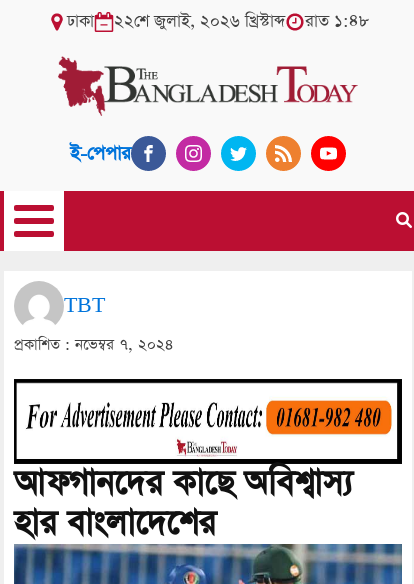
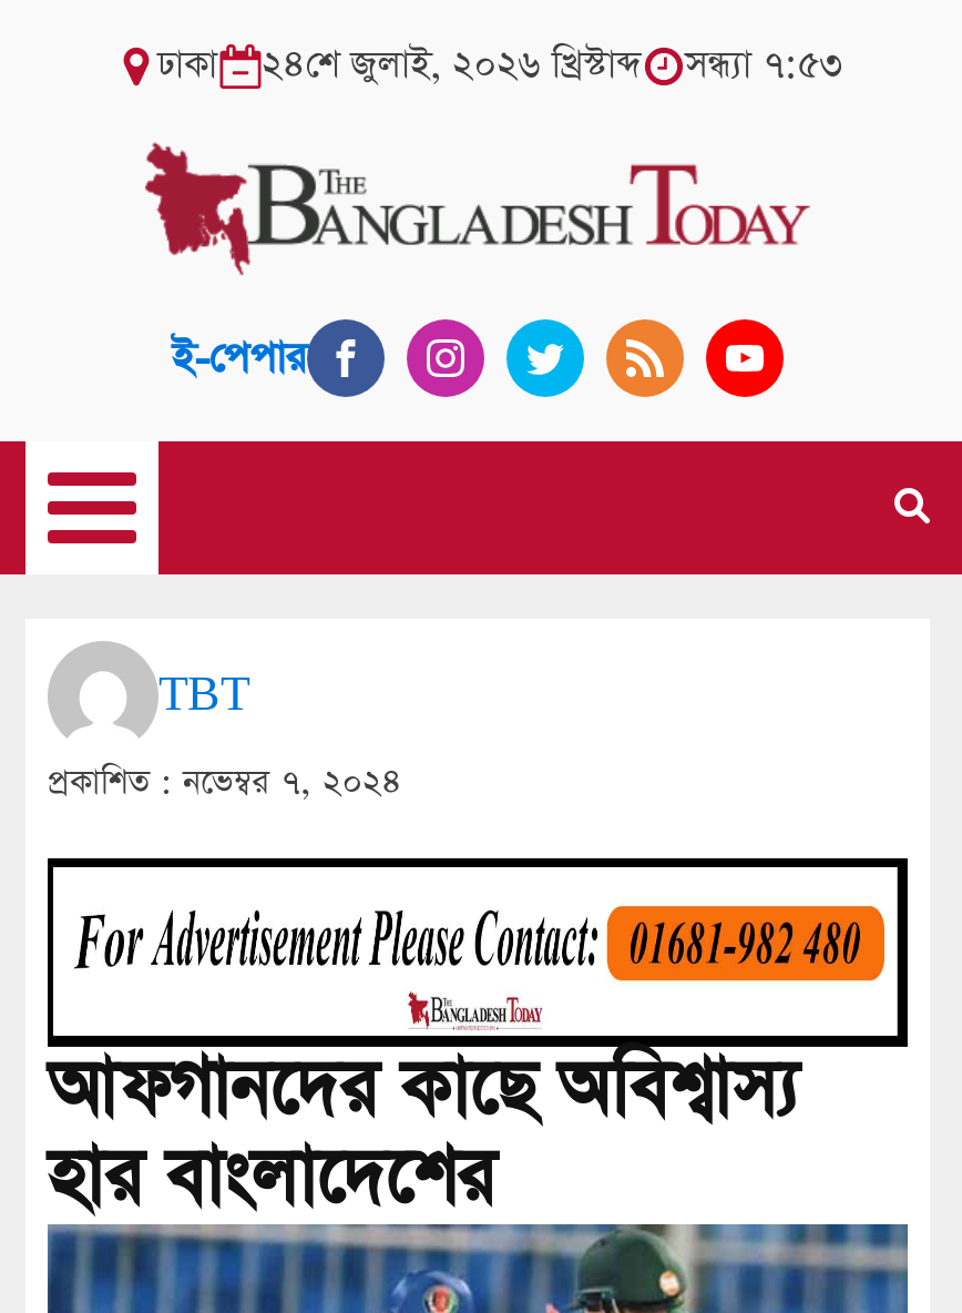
- ২২শে জুলাই, ২০২৬ খ্রিস্টাব্দ
- রাত ১:৪৮
+ ২৪শে জুলাই, ২০২৬ খ্রিস্টাব্দ
+ সন্ধ্যা ৭:৫৩
